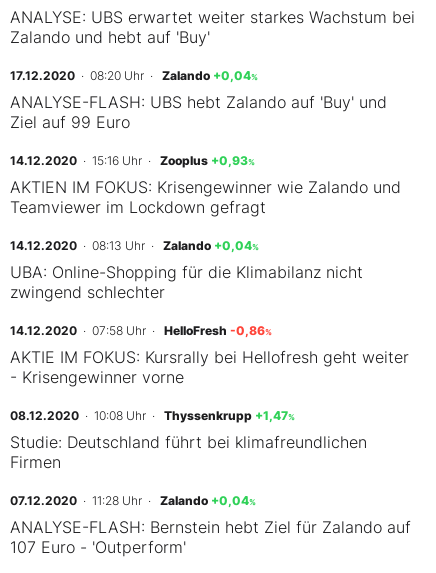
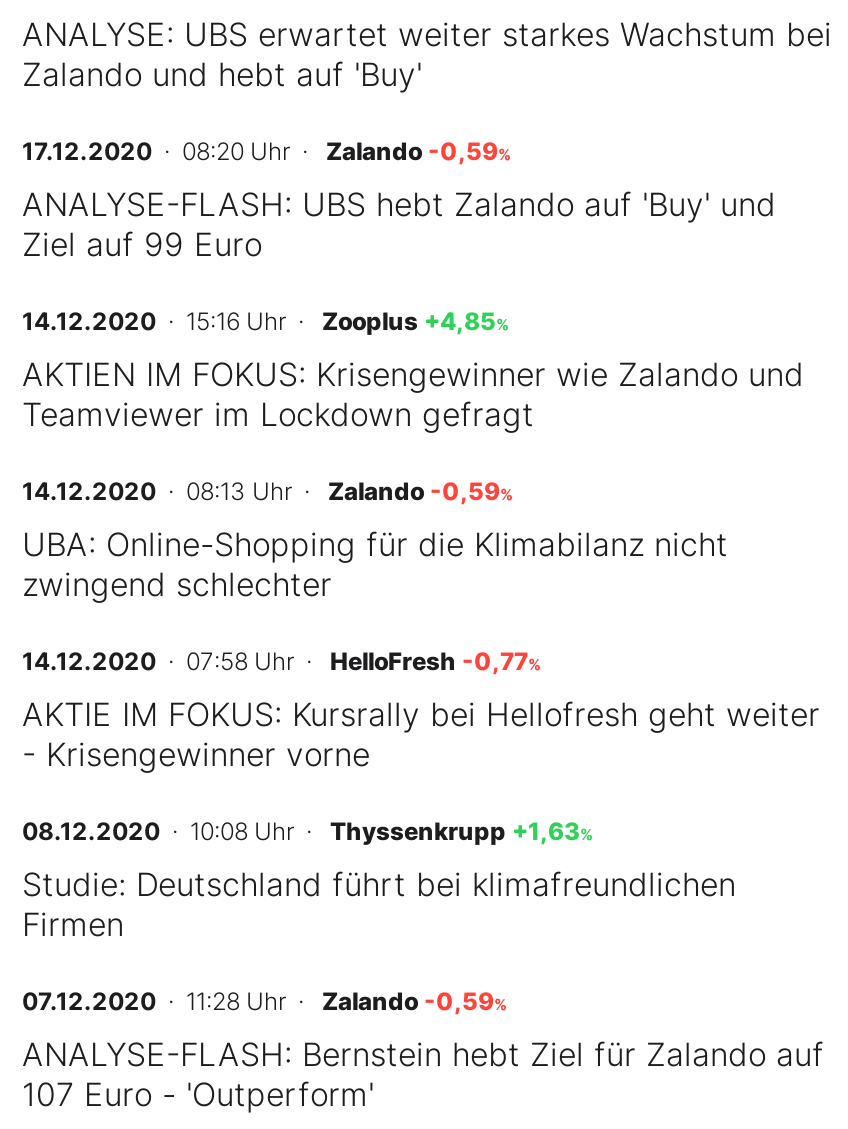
- 17.12.2020 · 08:20 Uhr · Zalando +0,04%
+ 17.12.2020 · 08:20 Uhr · Zalando -0,59%

- 14.12.2020 · 15:16 Uhr · Zooplus +0,93%
+ 14.12.2020 · 15:16 Uhr · Zooplus +4,85%

- 14.12.2020 · 08:13 Uhr · Zalando +0,04%
+ 14.12.2020 · 08:13 Uhr · Zalando -0,59%

- 14.12.2020 · 07:58 Uhr · HelloFresh -0,86%
+ 14.12.2020 · 07:58 Uhr · HelloFresh -0,77%

- 08.12.2020 · 10:08 Uhr · Thyssenkrupp +1,47%
+ 08.12.2020 · 10:08 Uhr · Thyssenkrupp +1,63%

- 07.12.2020 · 11:28 Uhr · Zalando +0,04%
+ 07.12.2020 · 11:28 Uhr · Zalando -0,59%
